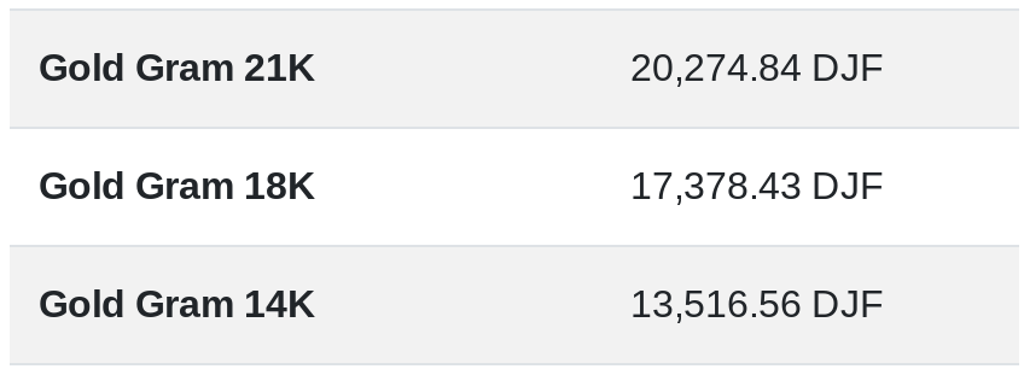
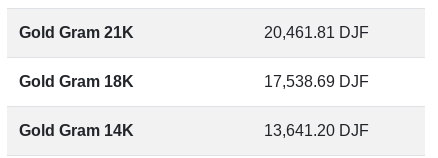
- 20,274.84 DJF
+ 20,461.81 DJF

- 17,378.43 DJF
+ 17,538.69 DJF

- 13,516.56 DJF
+ 13,641.20 DJF
